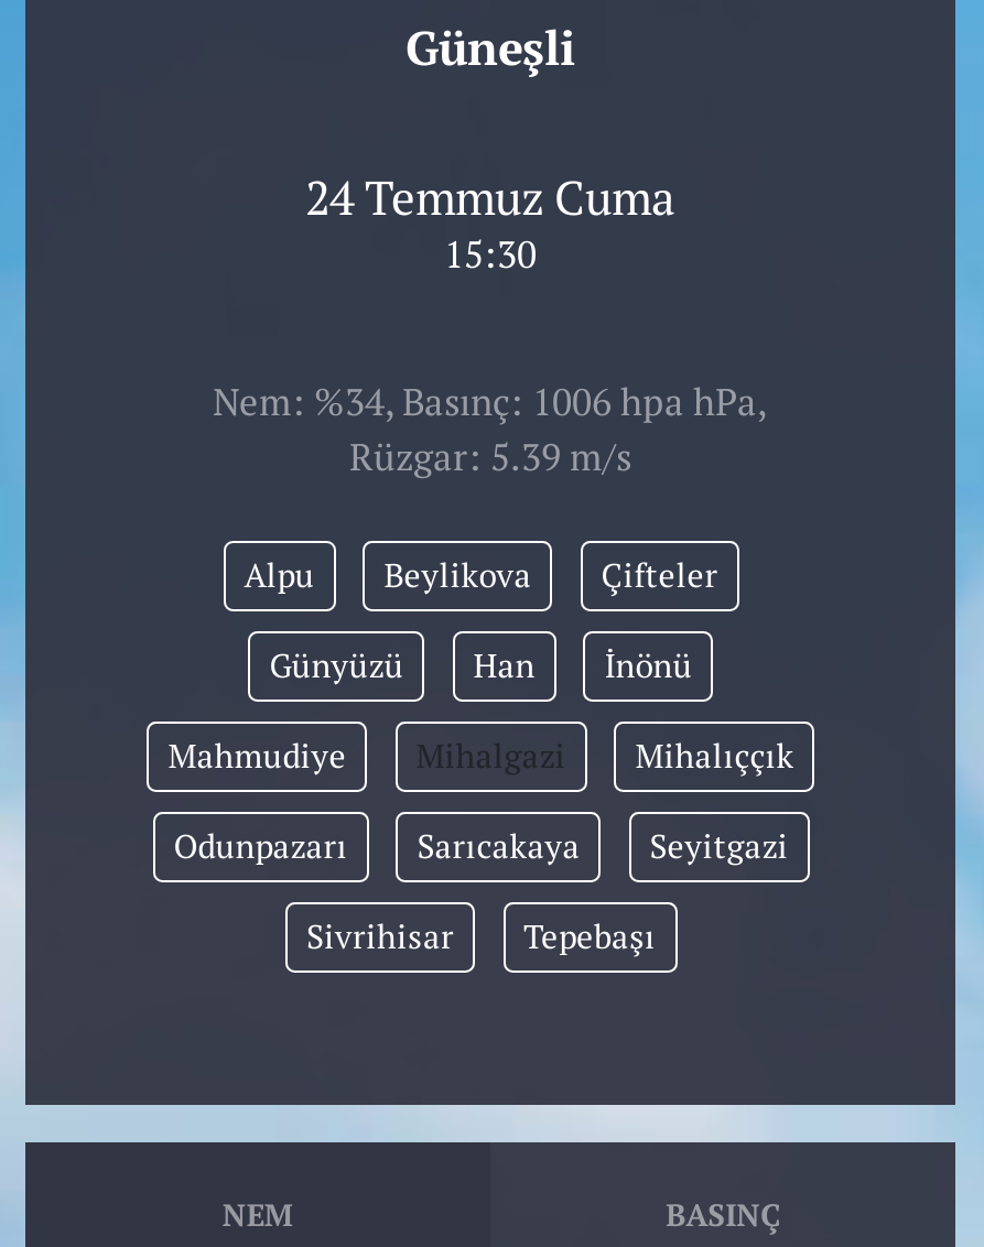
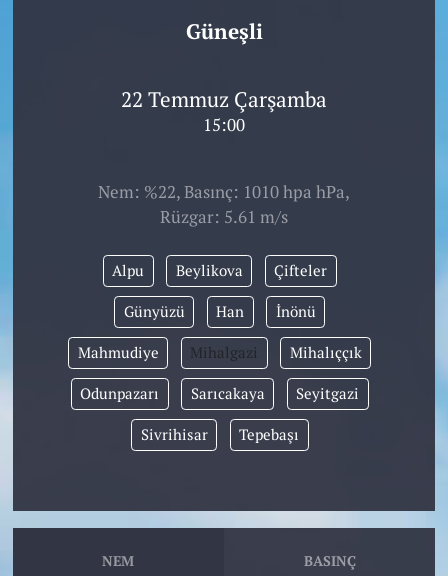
- 24 Temmuz Cuma
+ 22 Temmuz Çarşamba

- 15:30
+ 15:00

- Nem: %34, Basınç: 1006 hpa hPa,
+ Nem: %22, Basınç: 1010 hpa hPa,

- Rüzgar: 5.39 m/s
+ Rüzgar: 5.61 m/s
